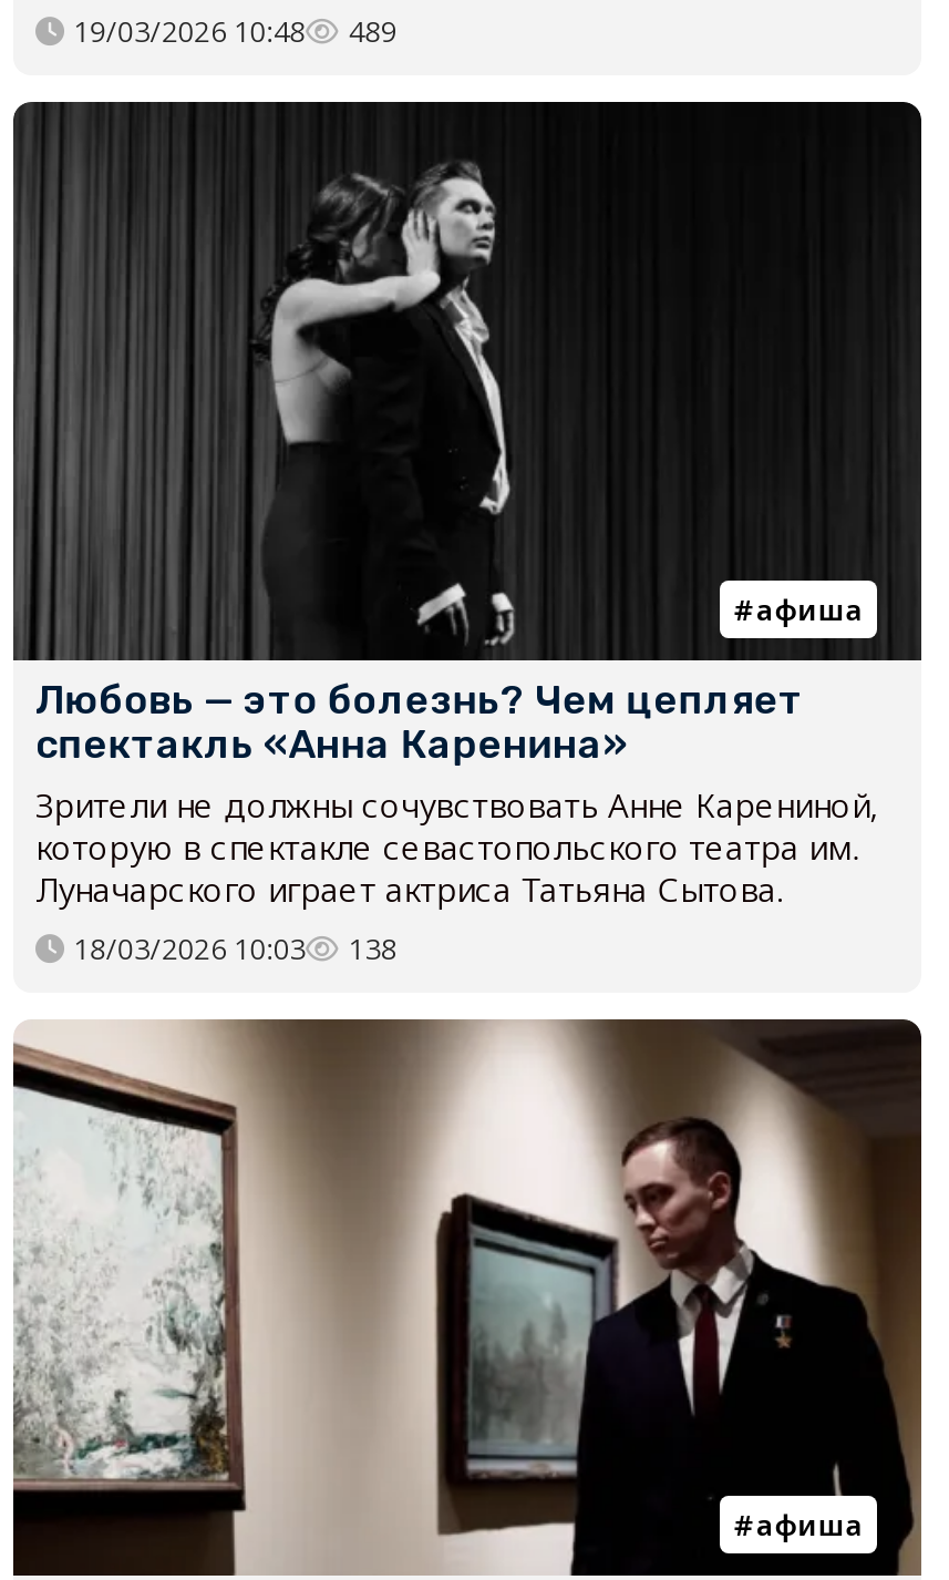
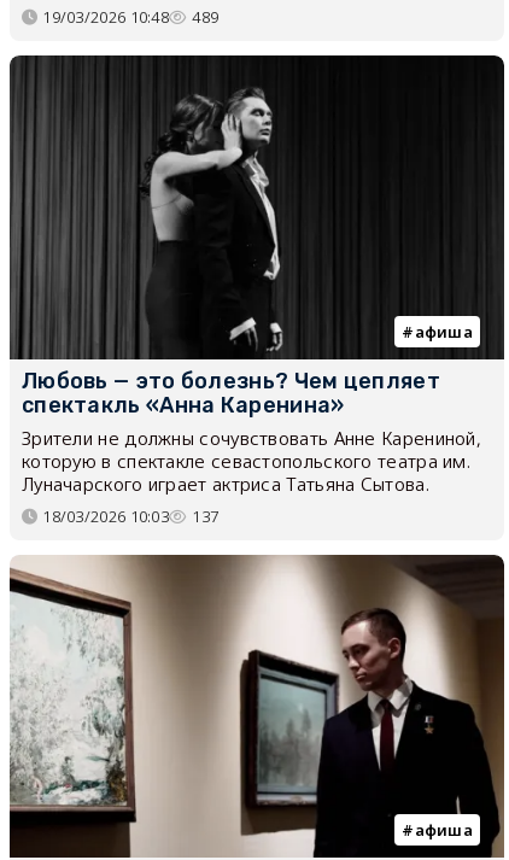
- 18/03/2026 10:03 138
+ 18/03/2026 10:03 137
